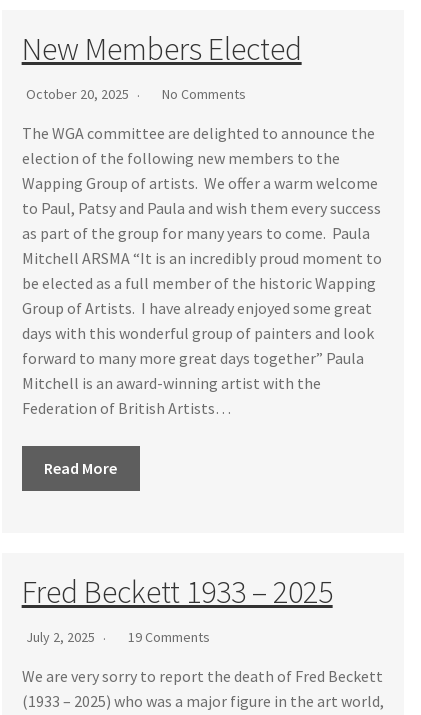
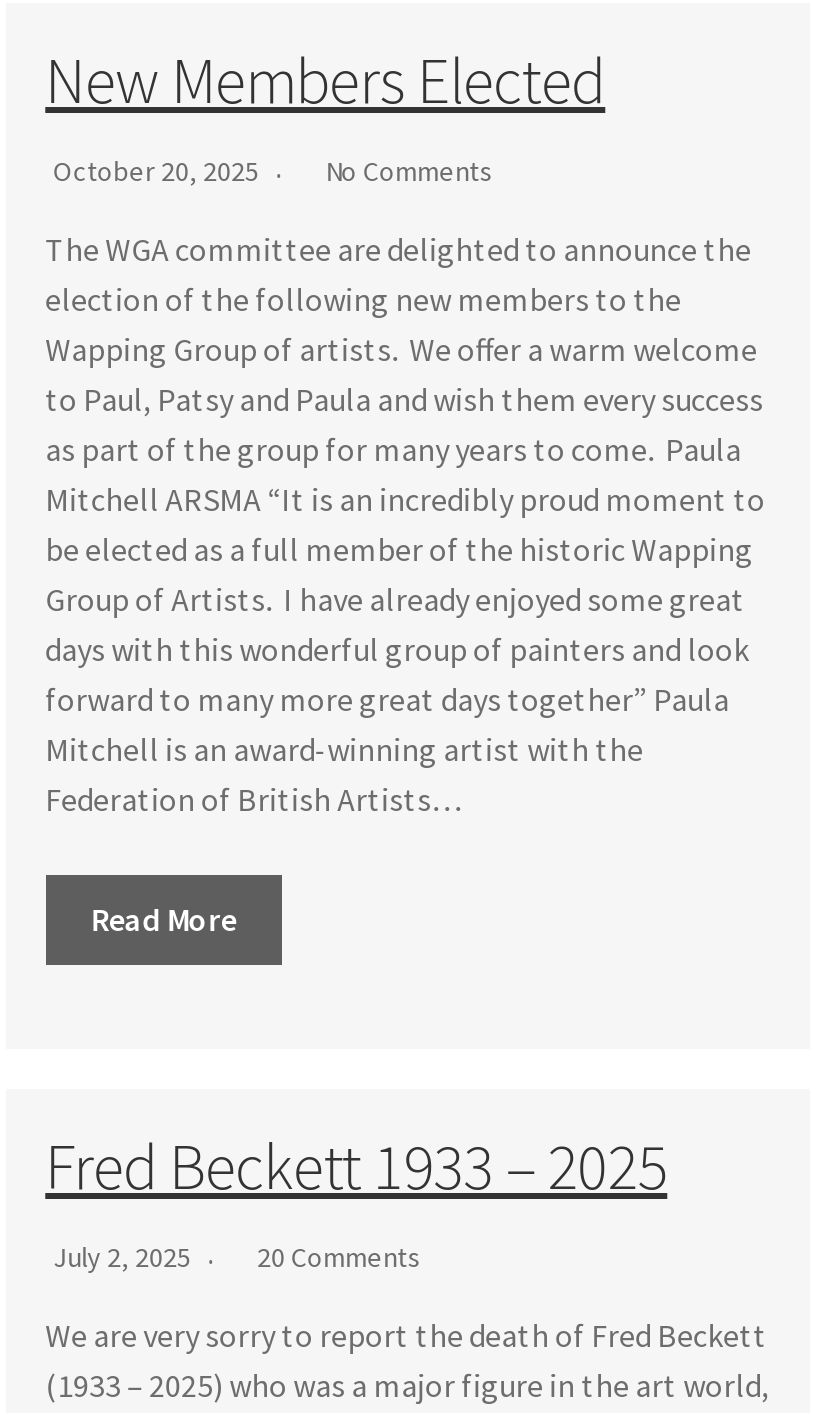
- July 2, 2025 19 Comments
+ July 2, 2025 20 Comments
